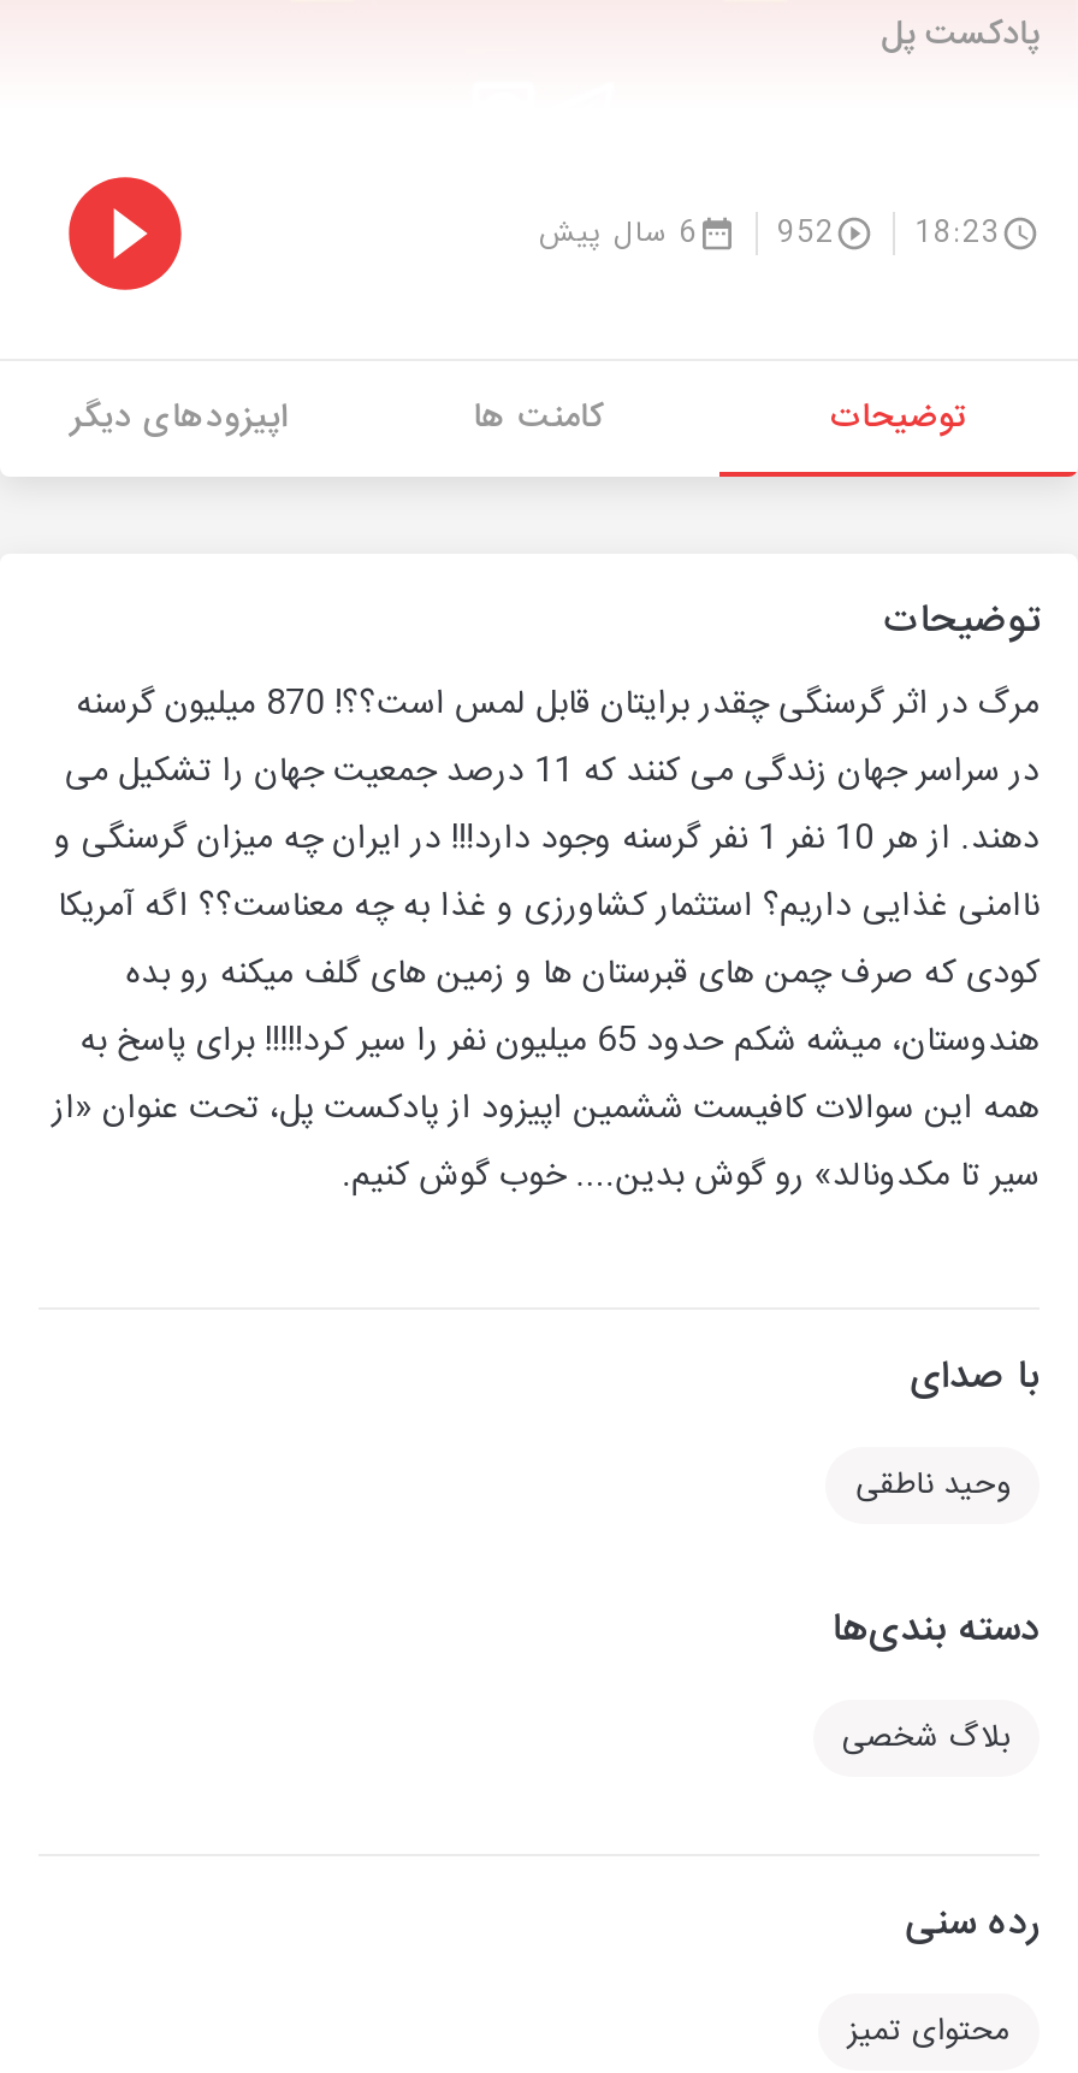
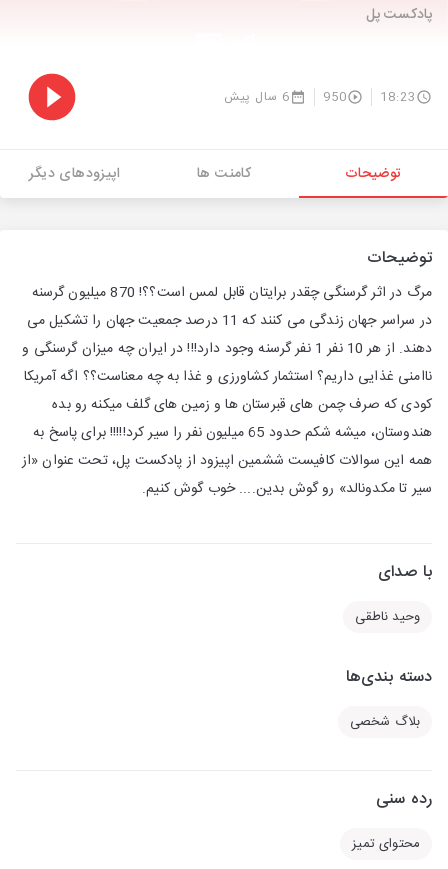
- 952
+ 950
